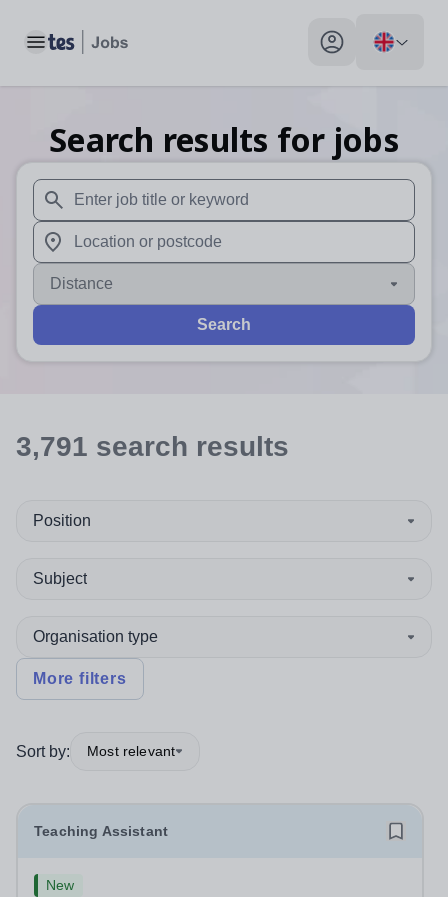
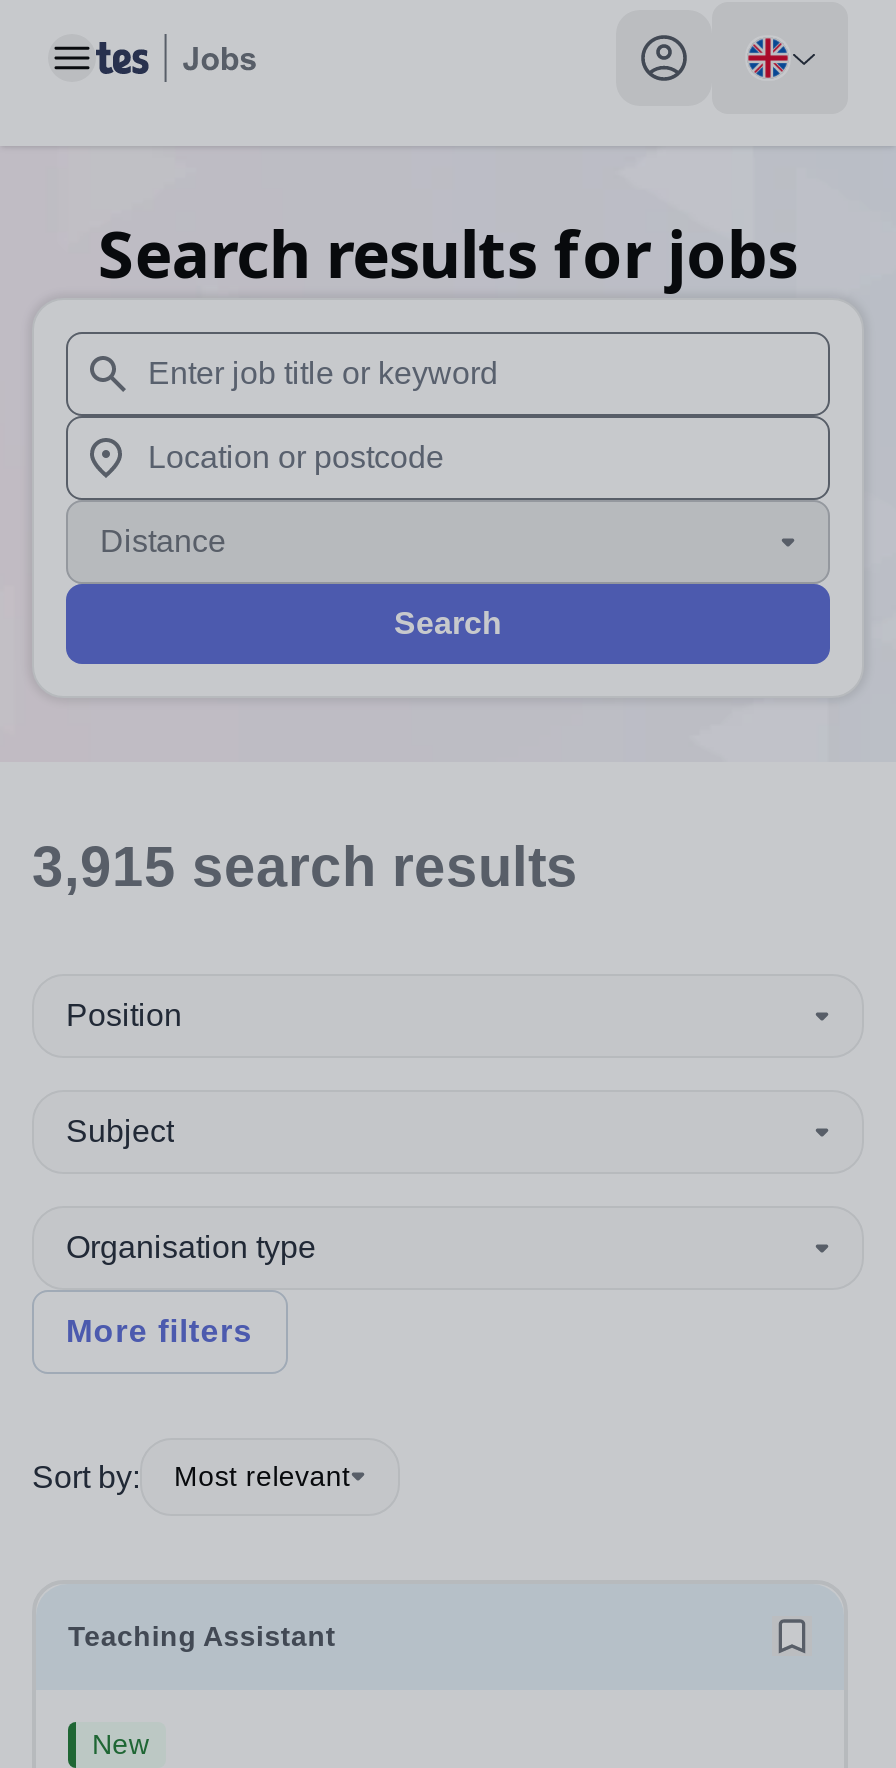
- 3,791 search results
+ 3,915 search results
